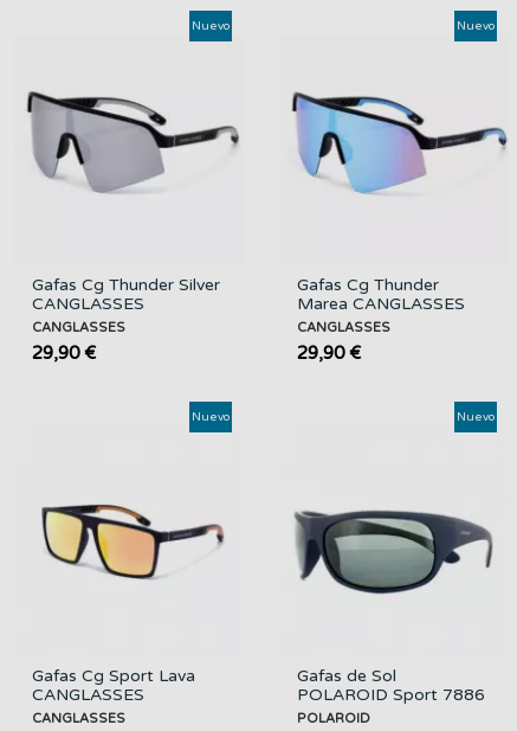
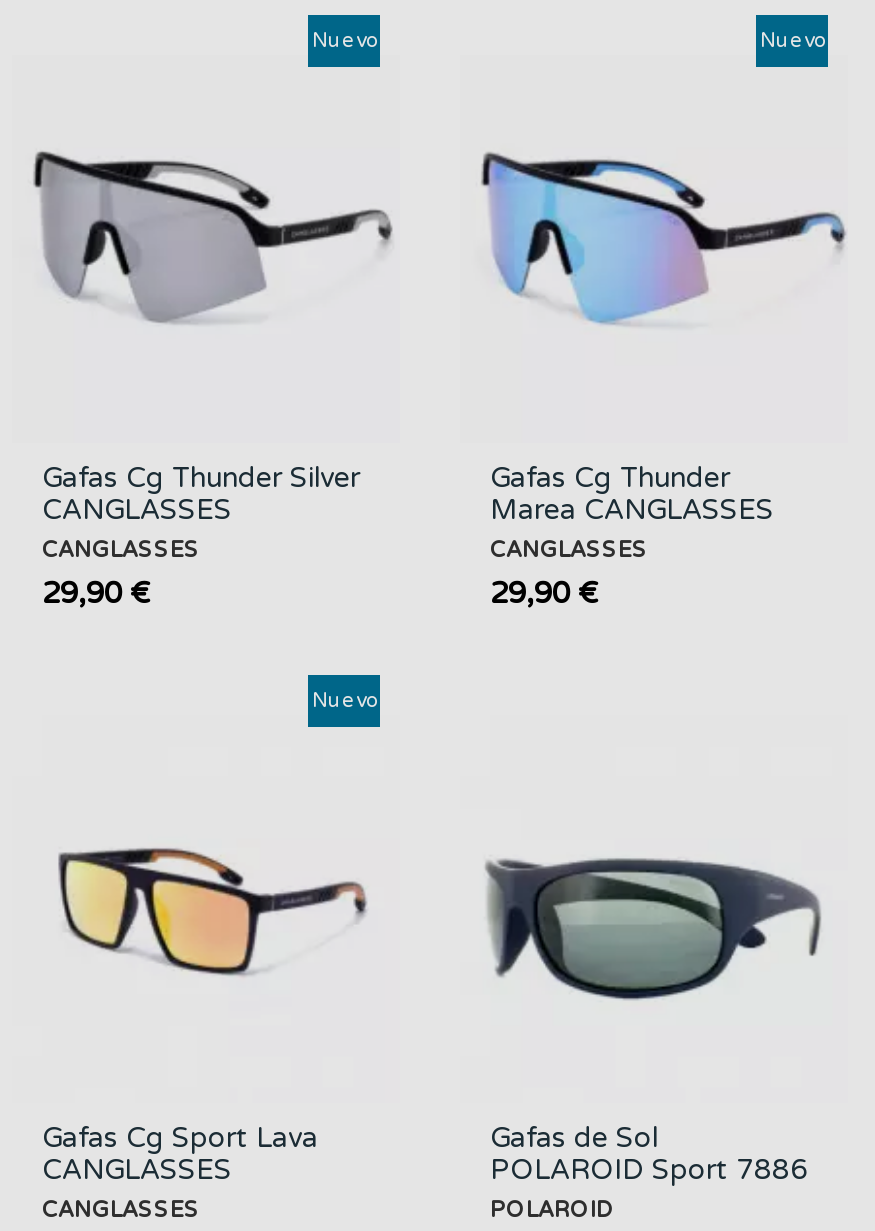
- Nuevo
